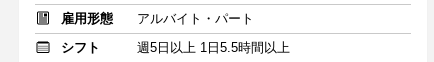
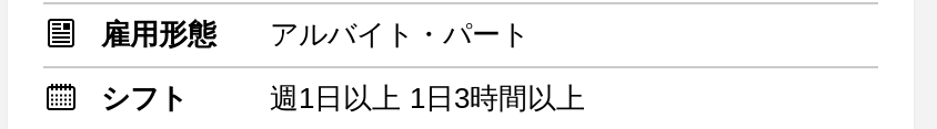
- 週5日以上 1日5.5時間以上
+ 週1日以上 1日3時間以上
